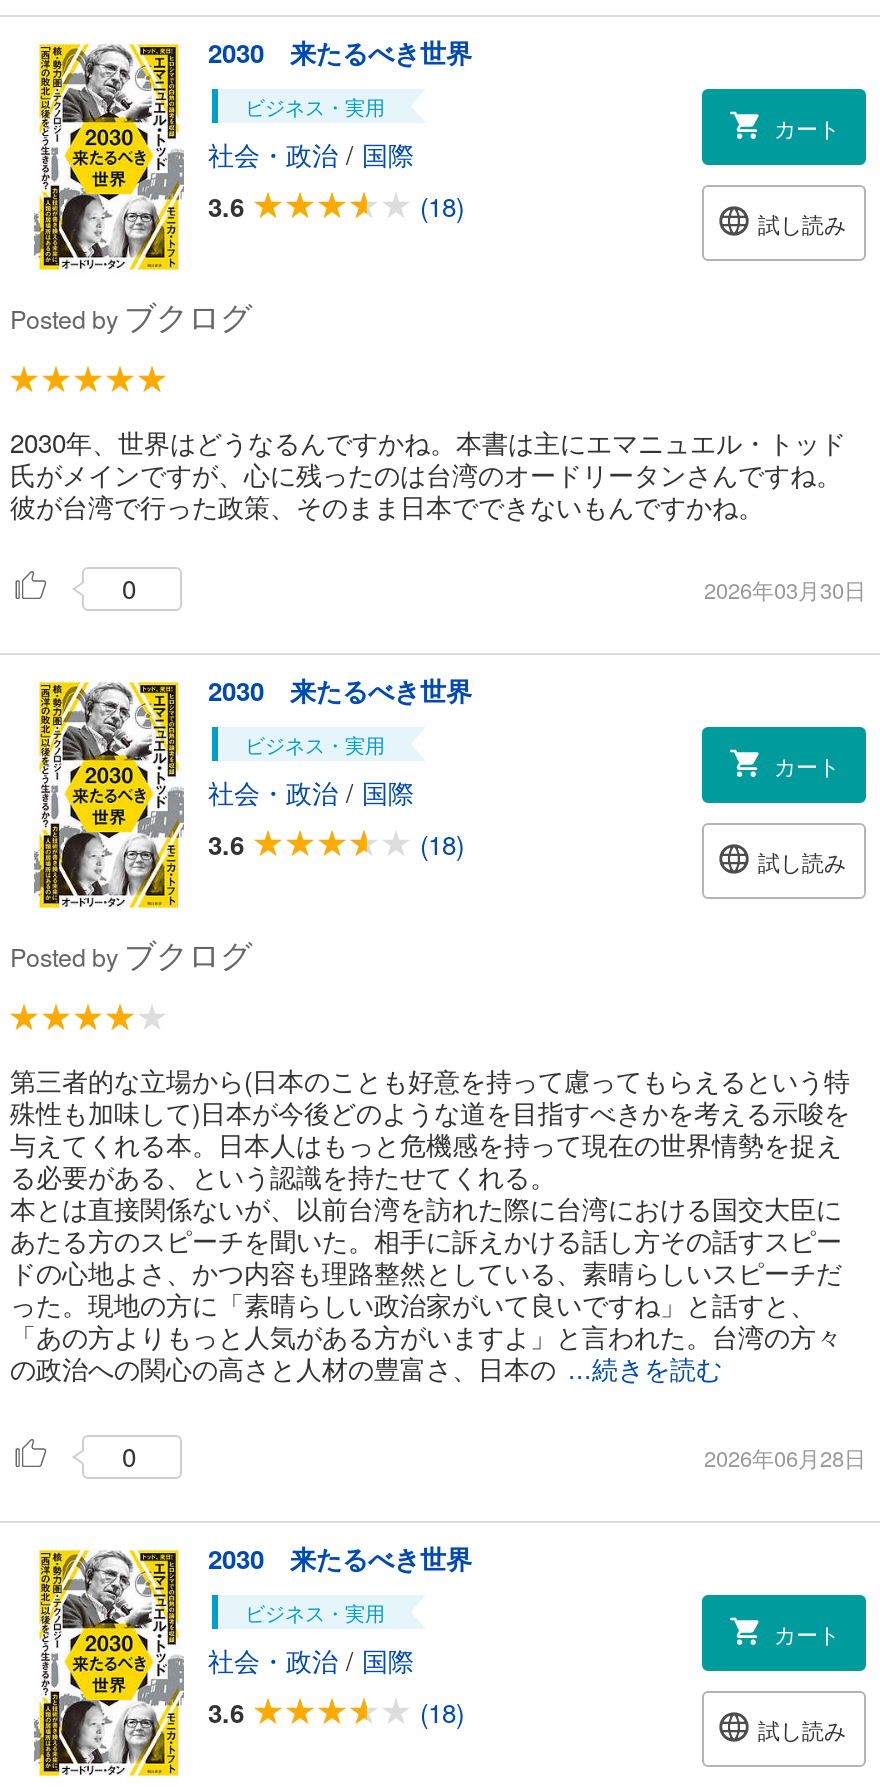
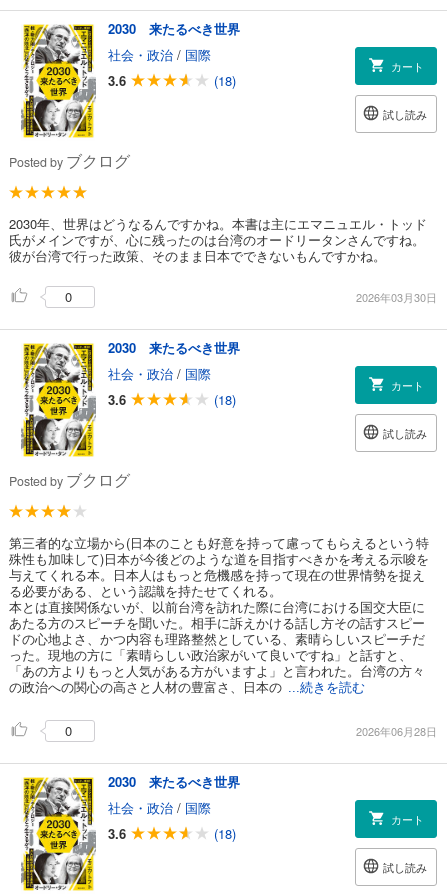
- ビジネス・実用

moved up: 社会・政治/国際 | 3.6 | (18)

- ビジネス・実用

moved up: 社会・政治/国際 | 3.6 | (18)

- ビジネス・実用

moved up: 社会・政治/国際 | 3.6 | (18)
